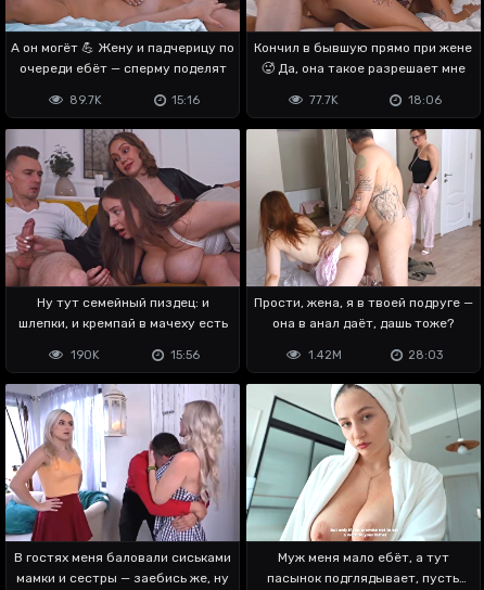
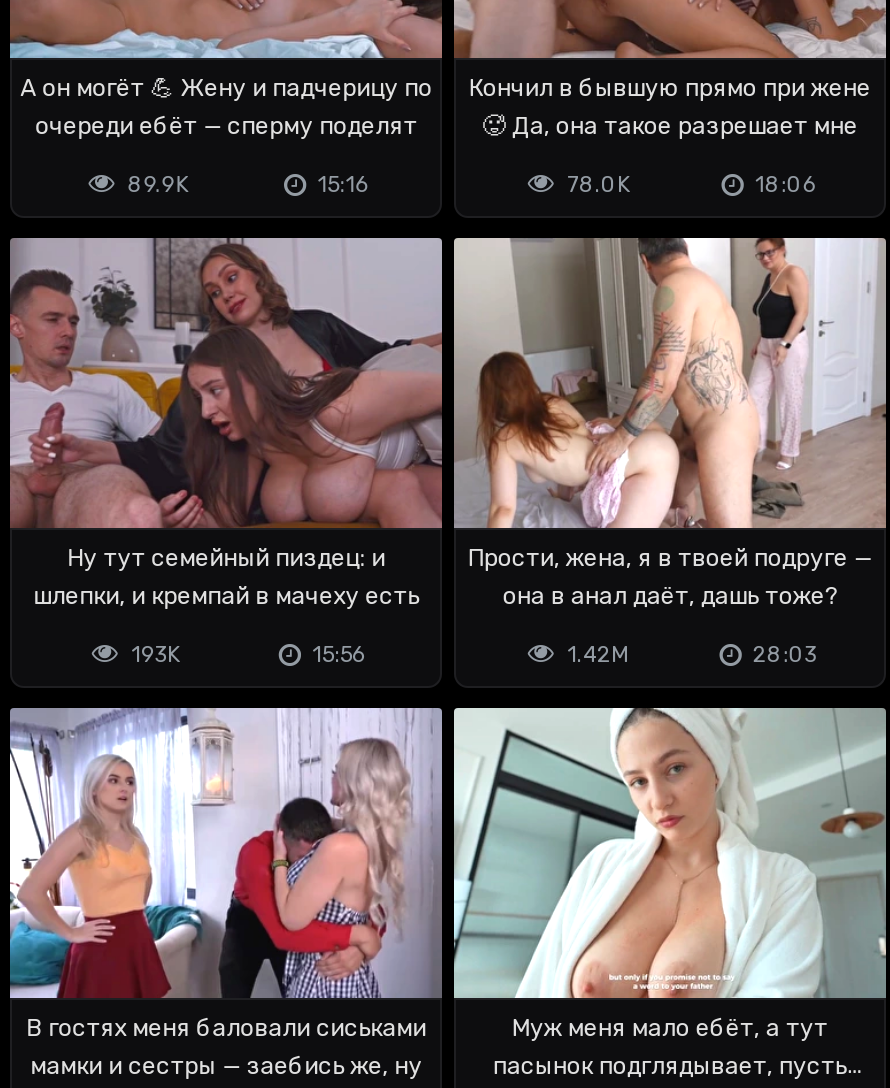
- 89.7K
+ 89.9K

- 77.7K
+ 78.0K

- 190K
+ 193K
